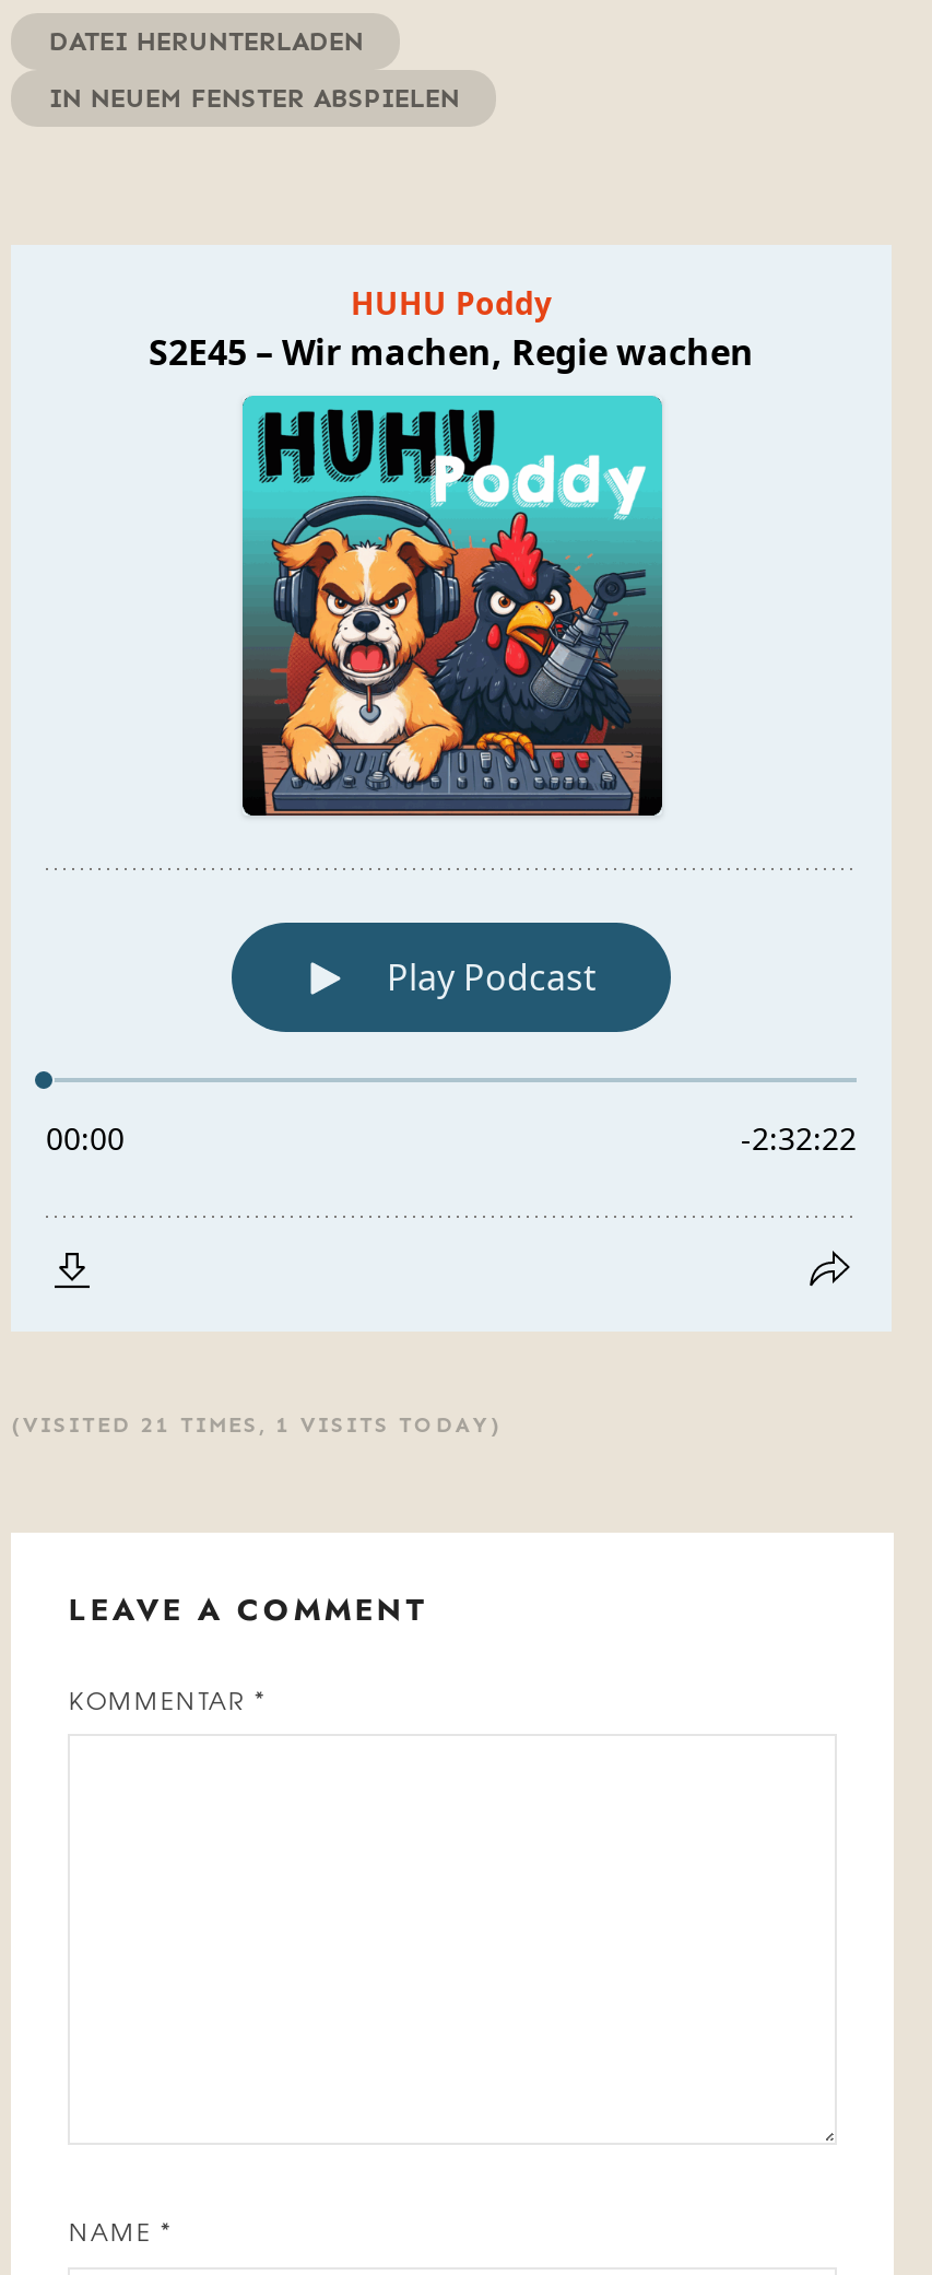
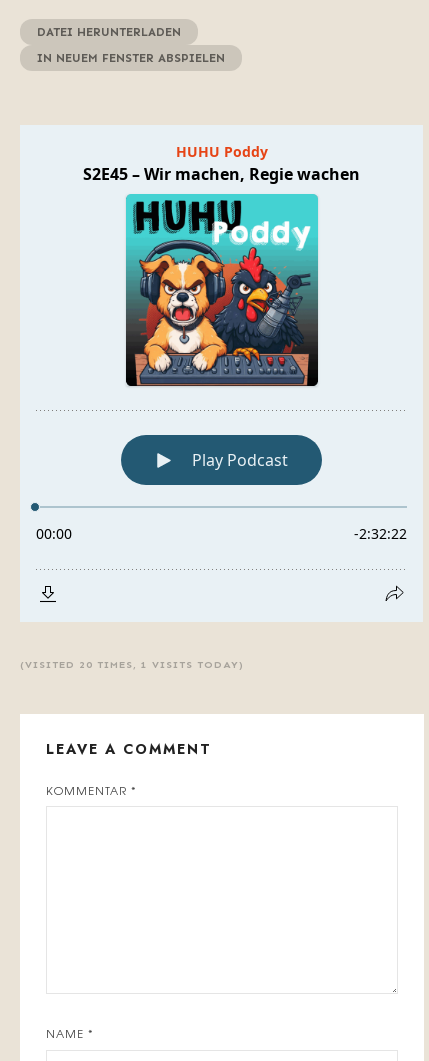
- (VISITED 21 TIMES, 1 VISITS TODAY)
+ (VISITED 20 TIMES, 1 VISITS TODAY)
